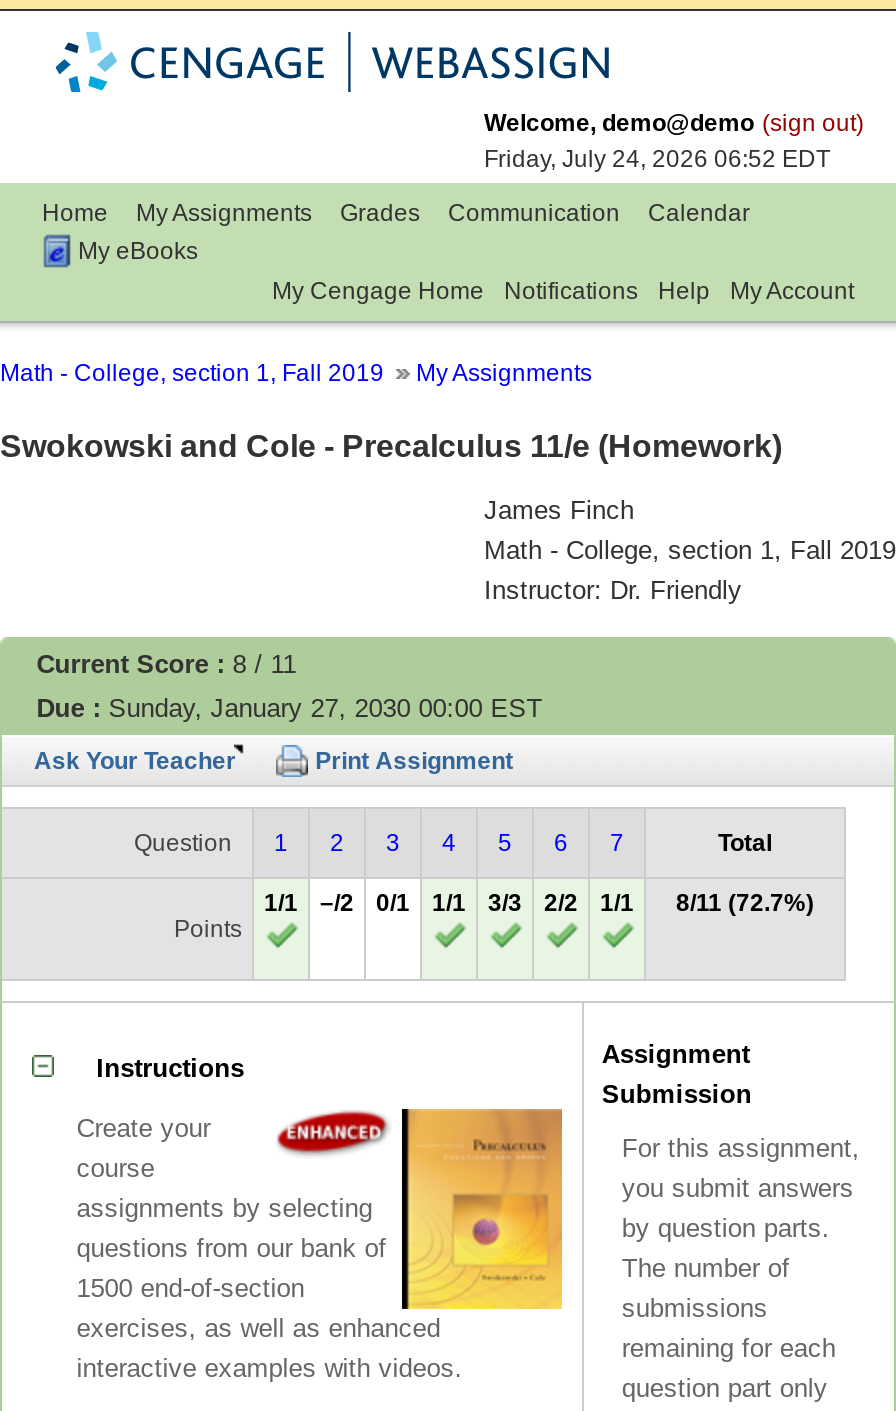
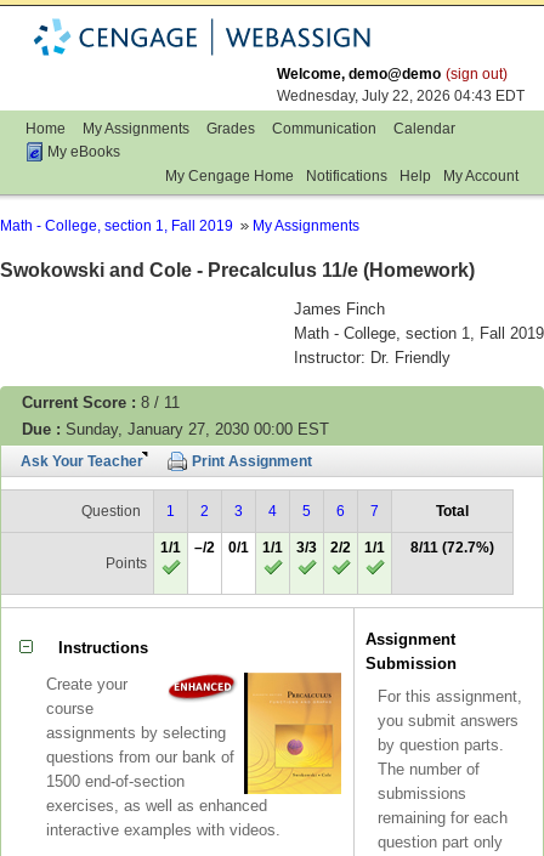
- Friday, July 24, 2026 06:52 EDT
+ Wednesday, July 22, 2026 04:43 EDT
